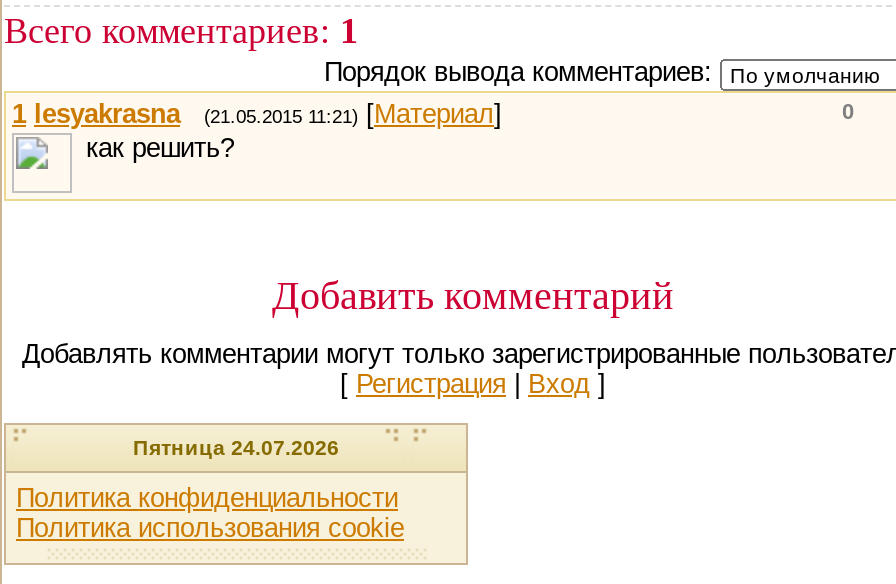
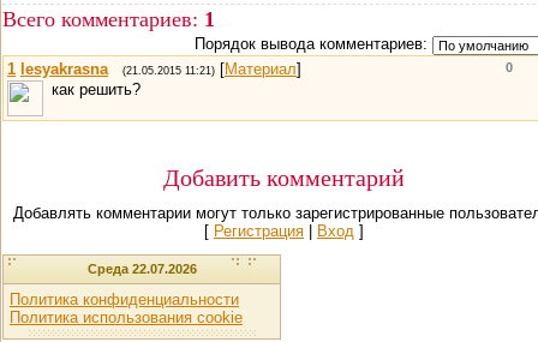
- Пятница 24.07.2026
+ Среда 22.07.2026
